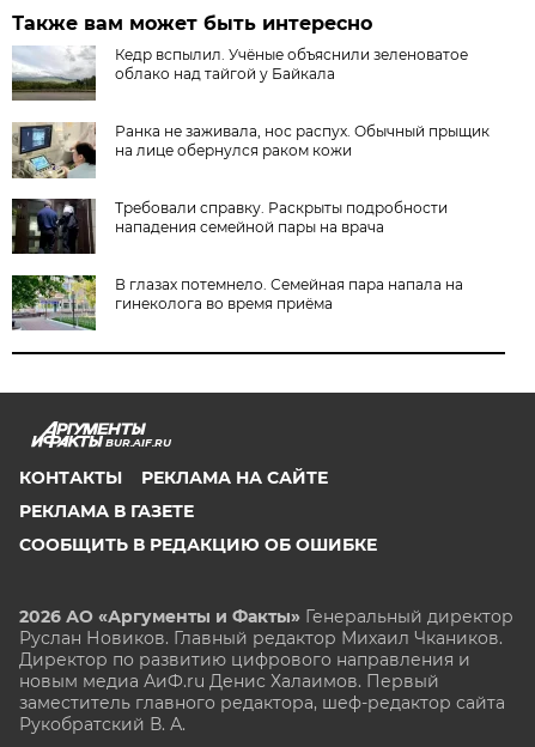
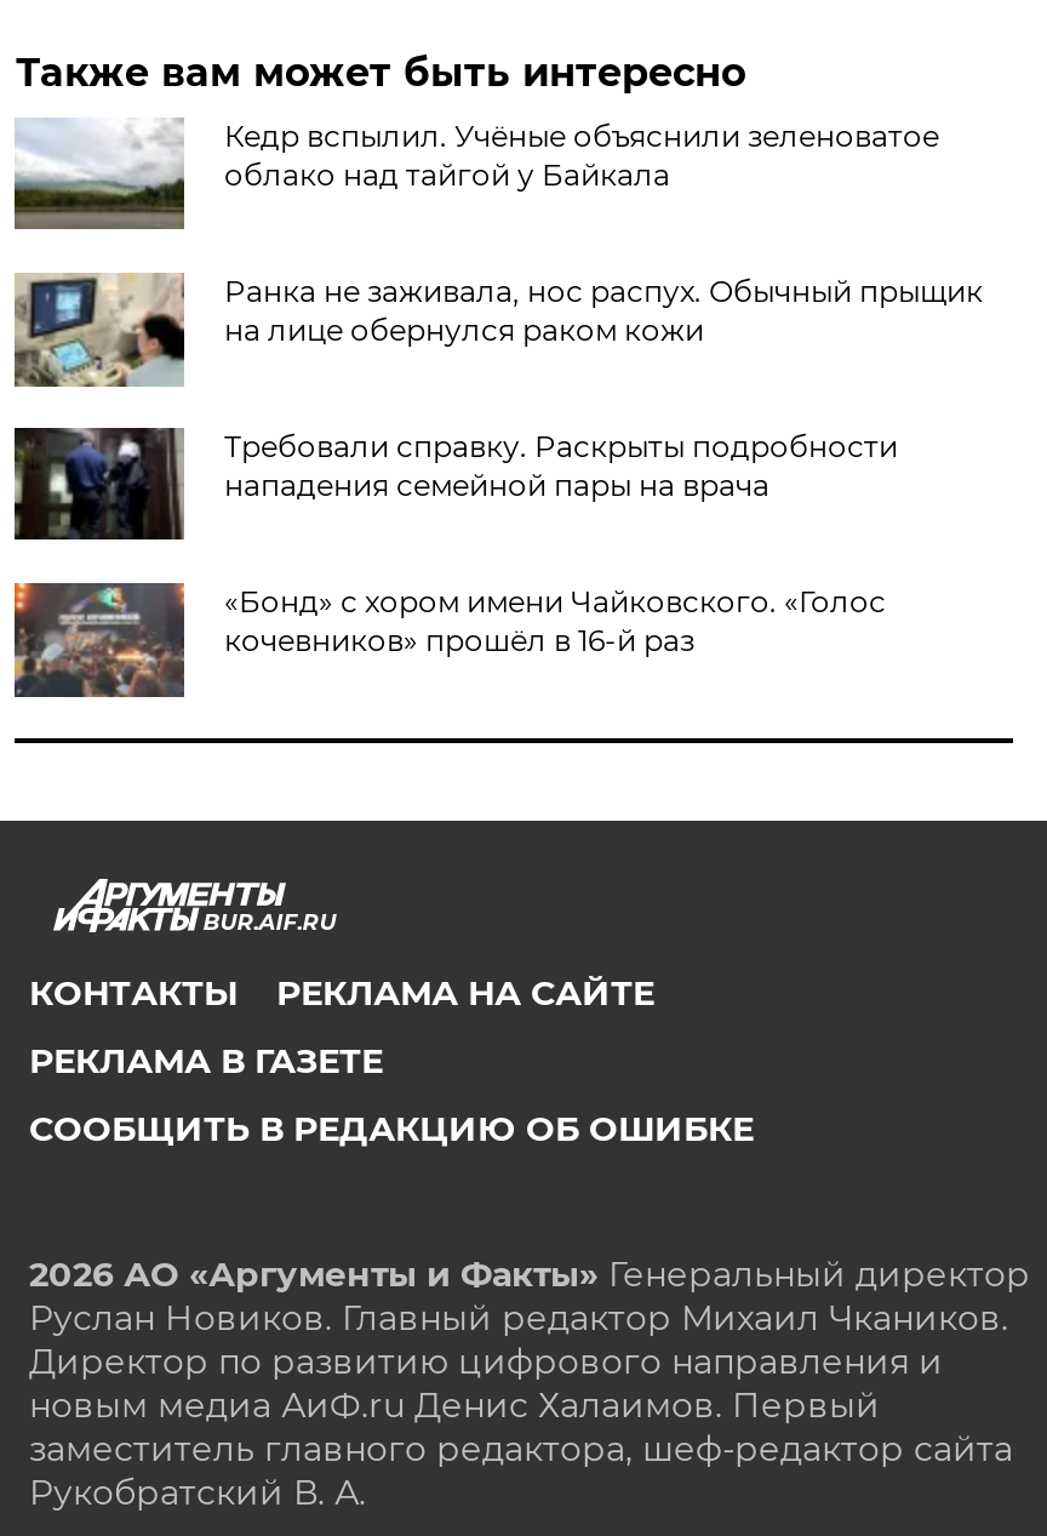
- [image]
- В глазах потемнело. Семейная пара напала на
- гинеколога во время приёма
+ [image]
+ «Бонд» с хором имени Чайковского. «Голос
+ кочевников» прошёл в 16-й раз
